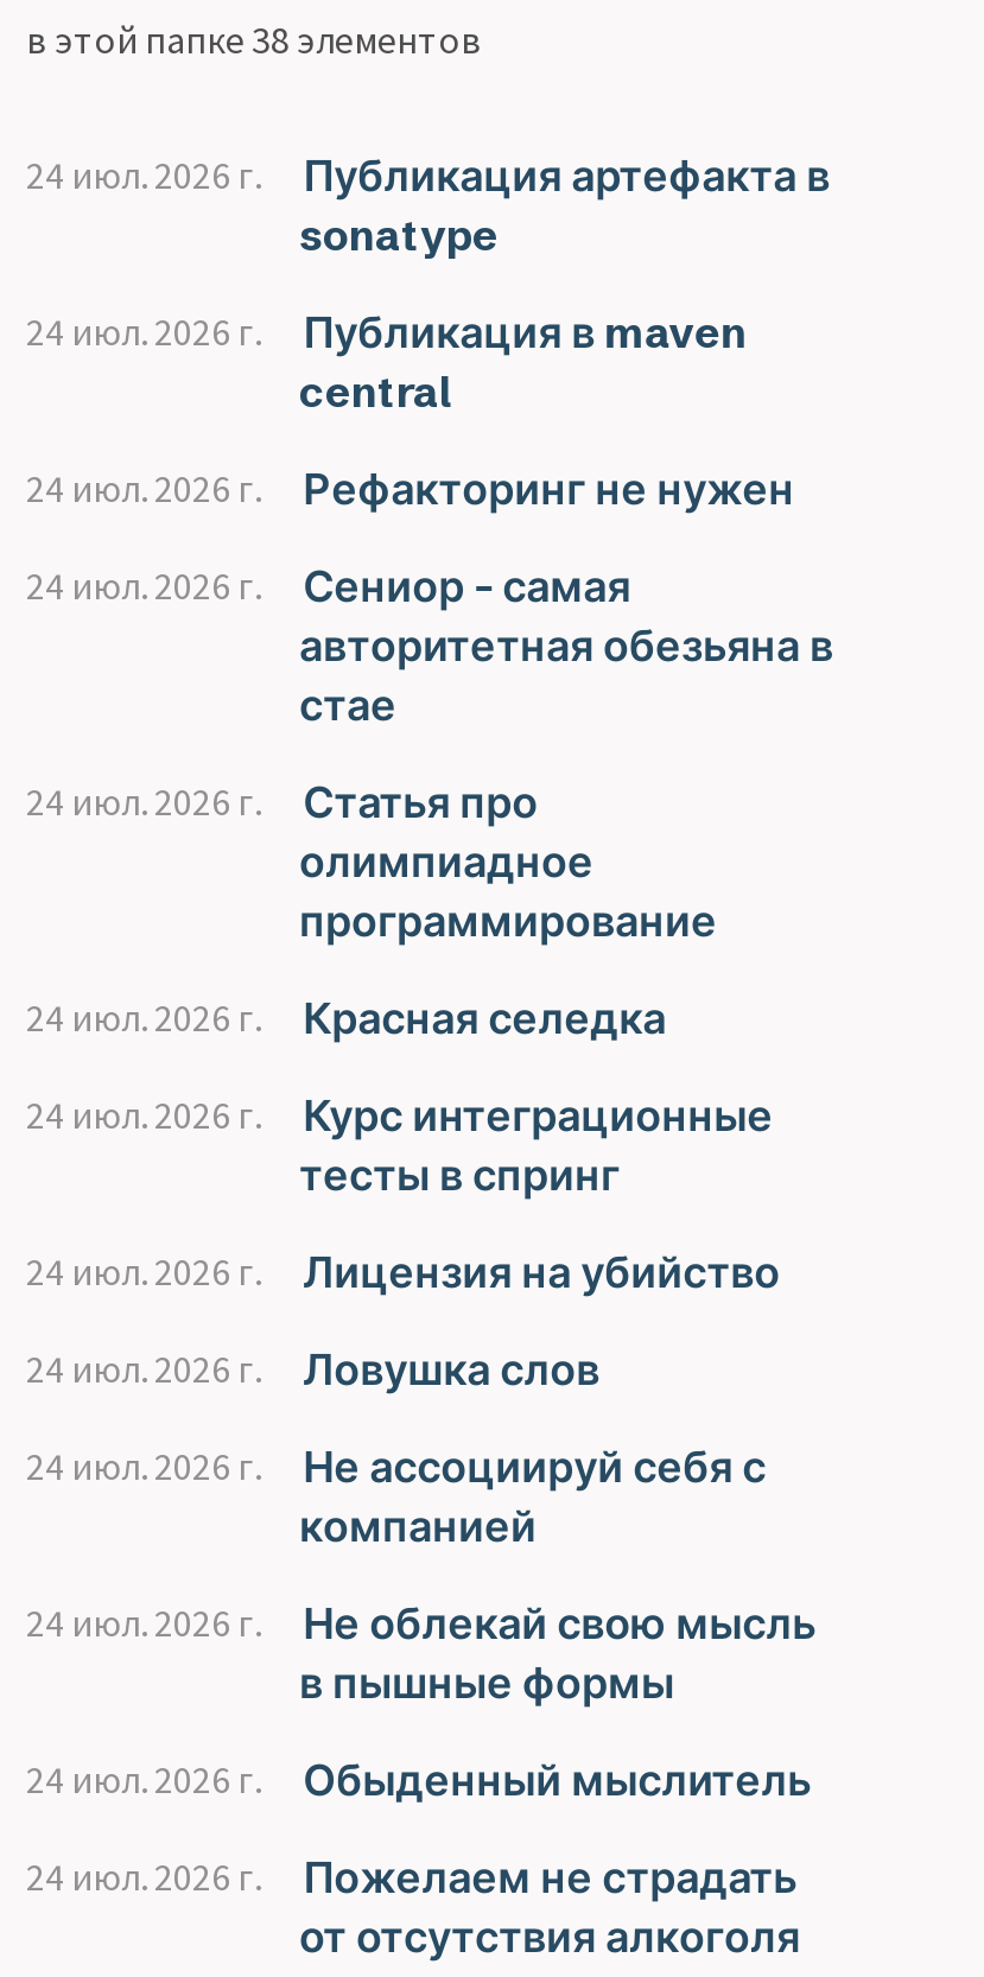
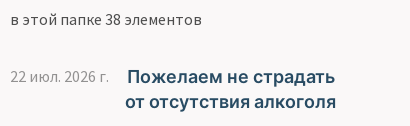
- 24 июл. 2026 г.
- Публикация артефакта в
- sonatype
- 24 июл. 2026 г.
- Публикация в maven
- central
- 24 июл. 2026 г.
- Рефакторинг не нужен
- 24 июл. 2026 г.
- Сениор - самая
- авторитетная обезьяна в
- стае
- 24 июл. 2026 г.
- Статья про
- олимпиадное
- программирование
- 24 июл. 2026 г.
- Красная селедка
- 24 июл. 2026 г.
- Курс интеграционные
- тесты в спринг
- 24 июл. 2026 г.
- Лицензия на убийство
- 24 июл. 2026 г.
- Ловушка слов
- 24 июл. 2026 г.
- Не ассоциируй себя с
- компанией
- 24 июл. 2026 г.
- Не облекай свою мысль
- в пышные формы
- 24 июл. 2026 г.
- Обыденный мыслитель
- 24 июл. 2026 г.
+ 22 июл. 2026 г.
